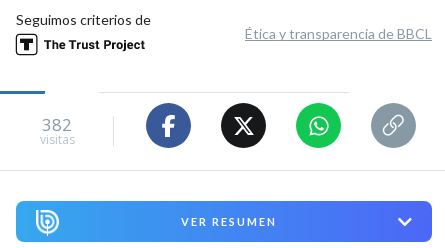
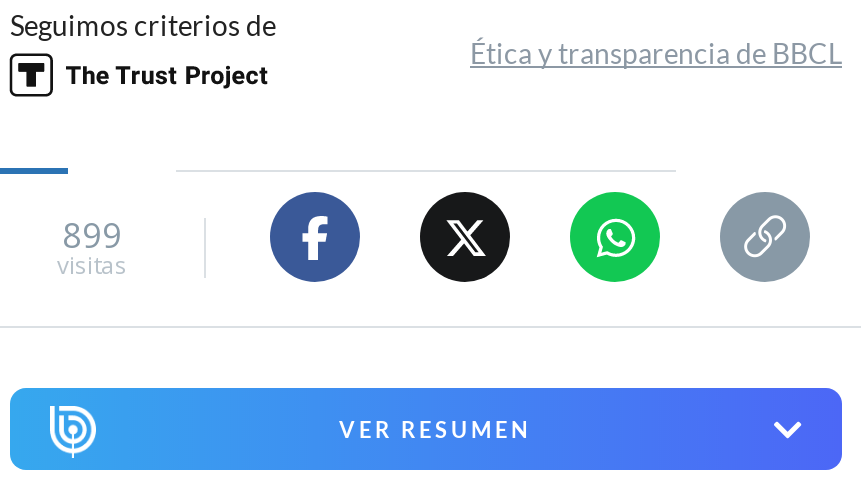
- 382
+ 899
